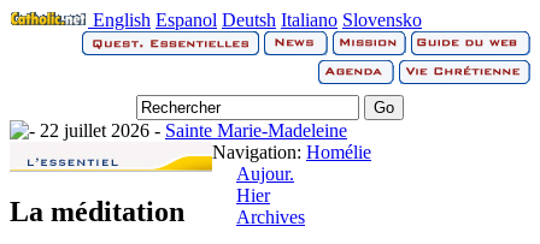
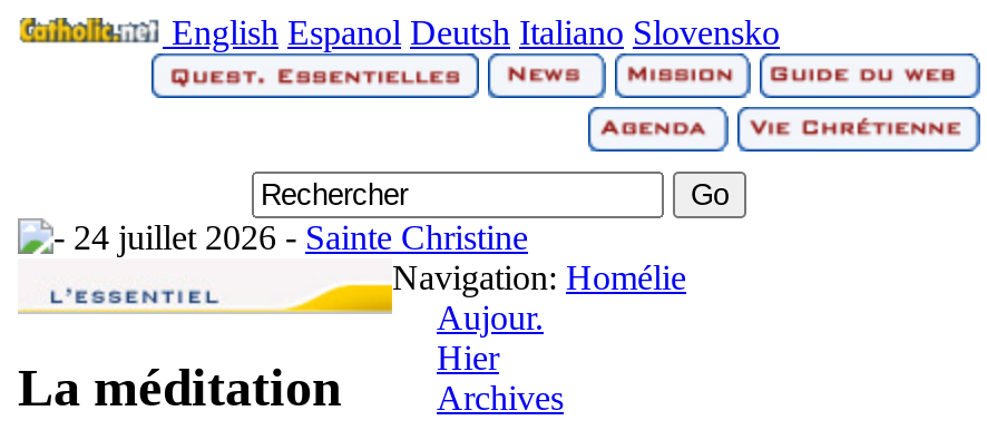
- 22 juillet 2026 -Sainte Marie-Madeleine
+ 24 juillet 2026 -Sainte Christine
